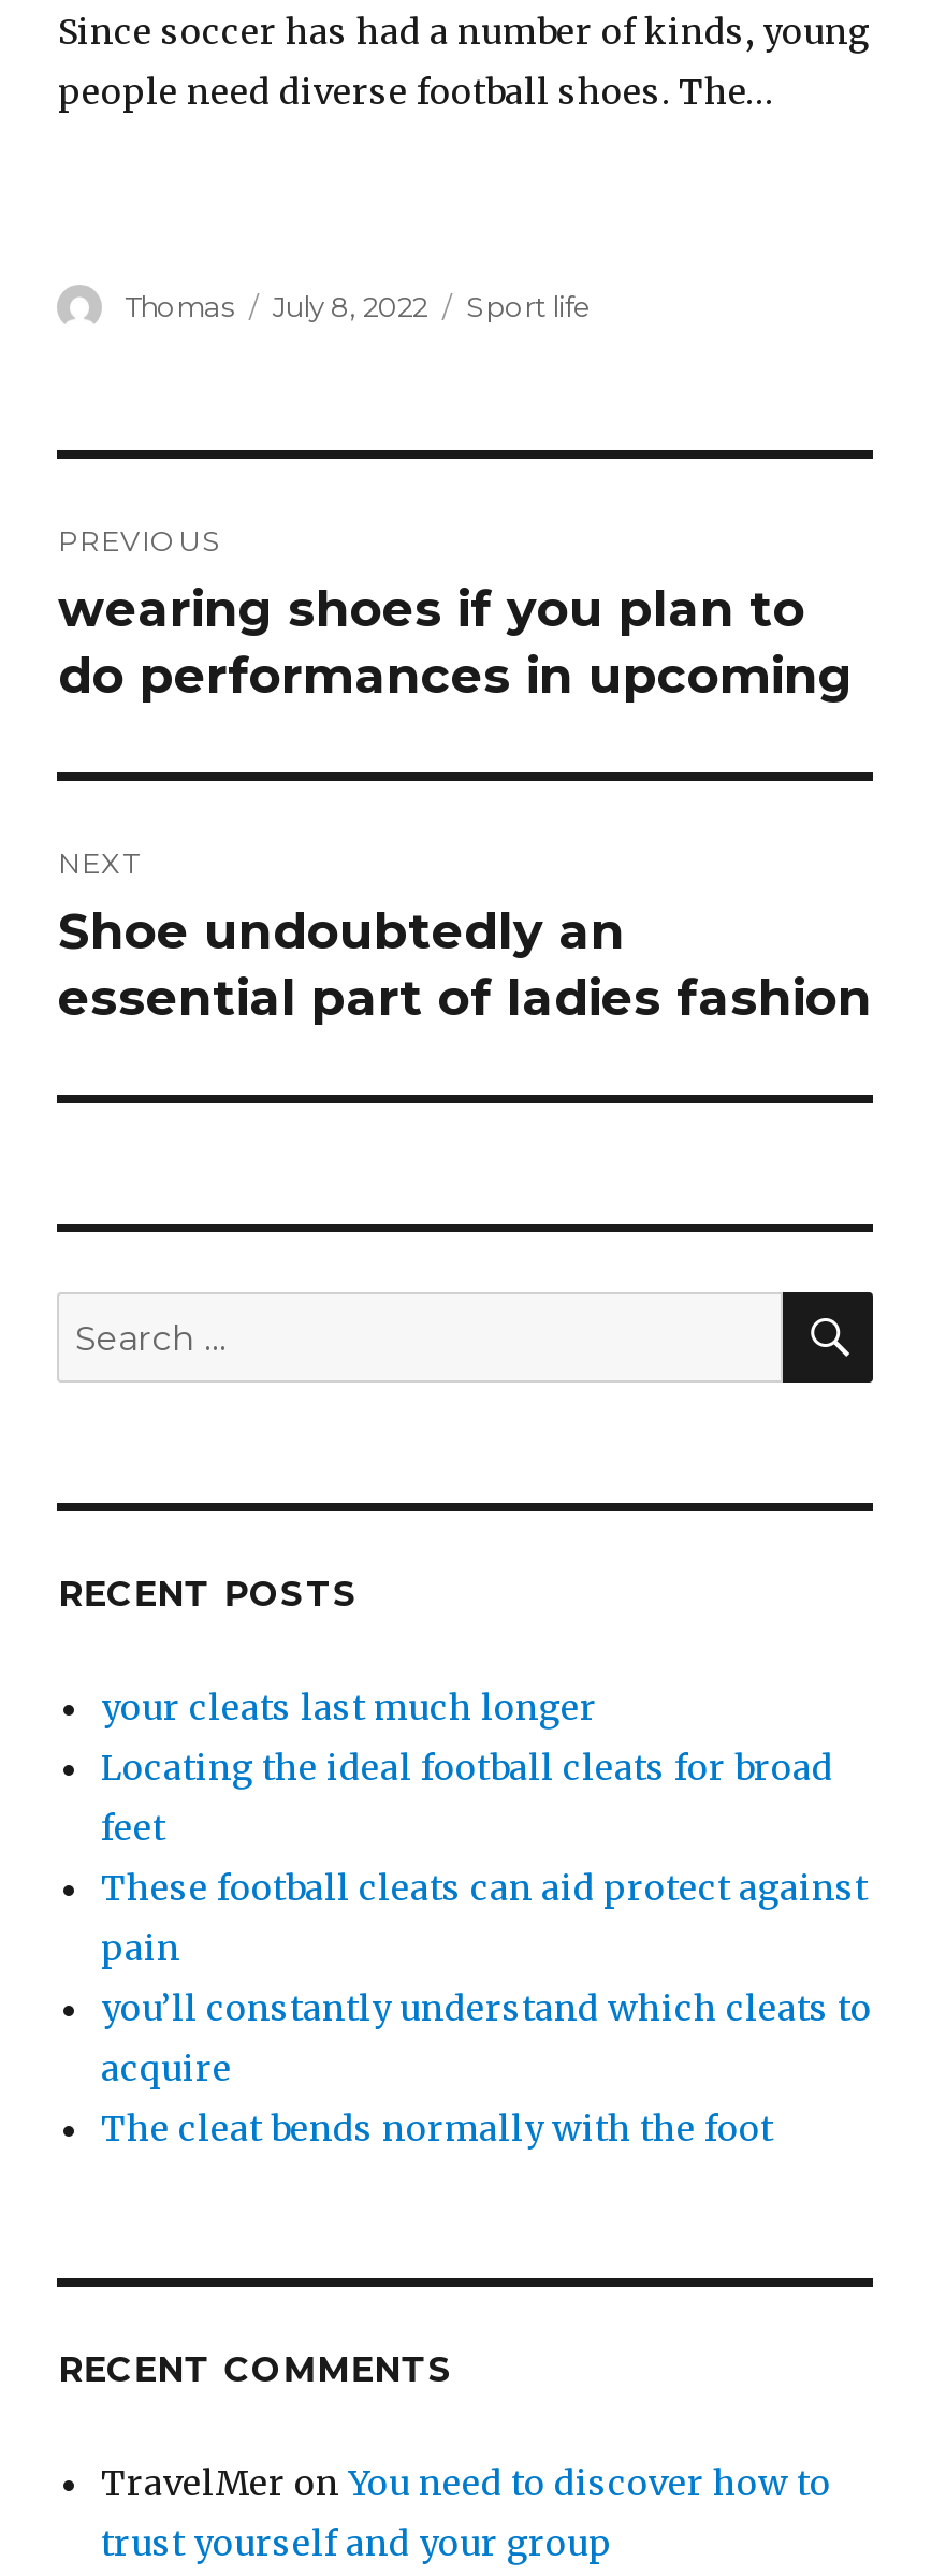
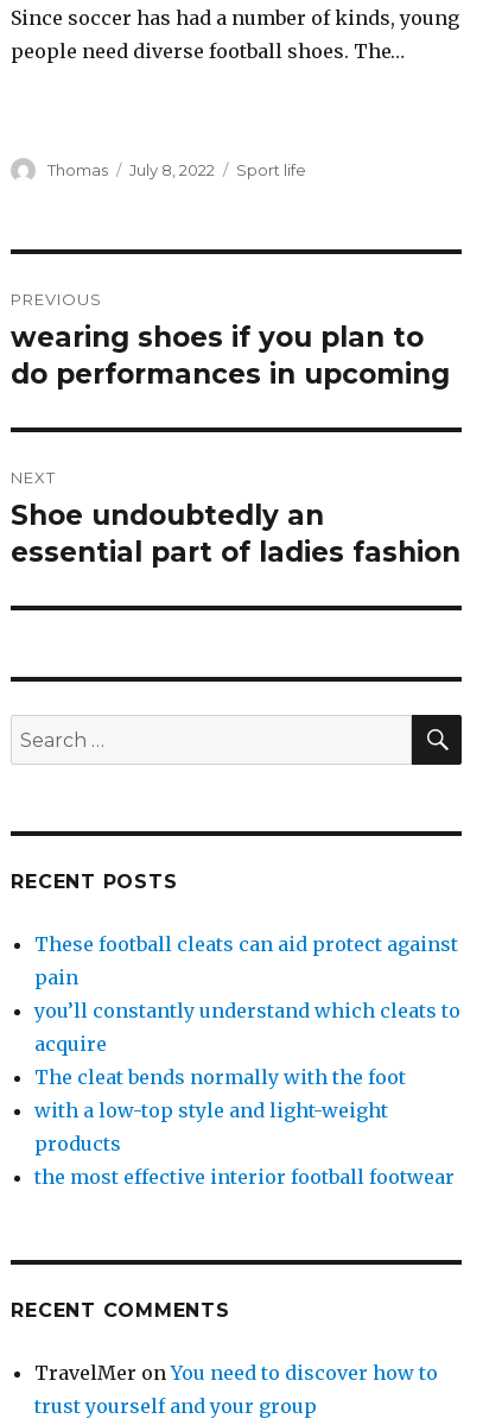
- your cleats last much longer
- Locating the ideal football cleats for broad
- feet

moved up: These football cleats can aid protect against | pain | you’ll constantly understand which cleats to | acquire | The cleat bends normally with the foot

+ with a low-top style and light-weight
+ products
+ the most effective interior football footwear
